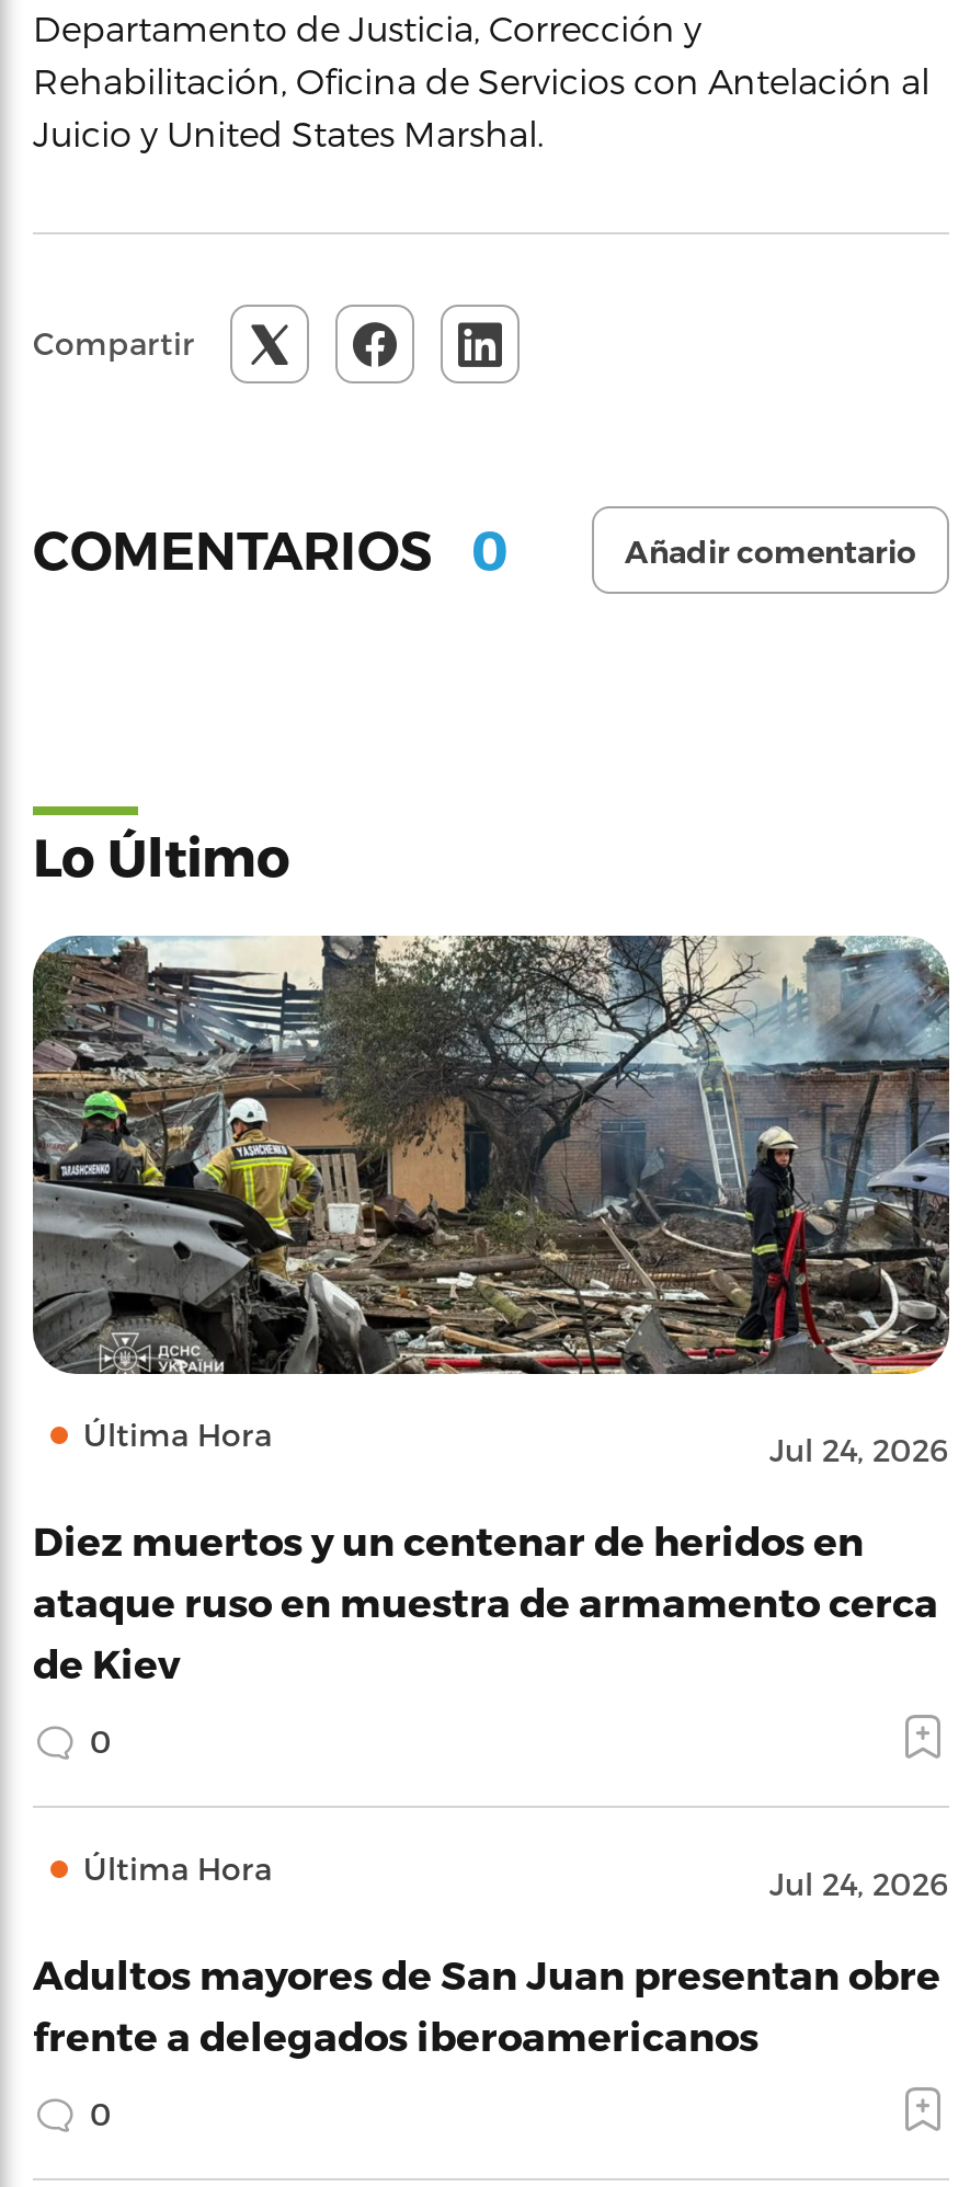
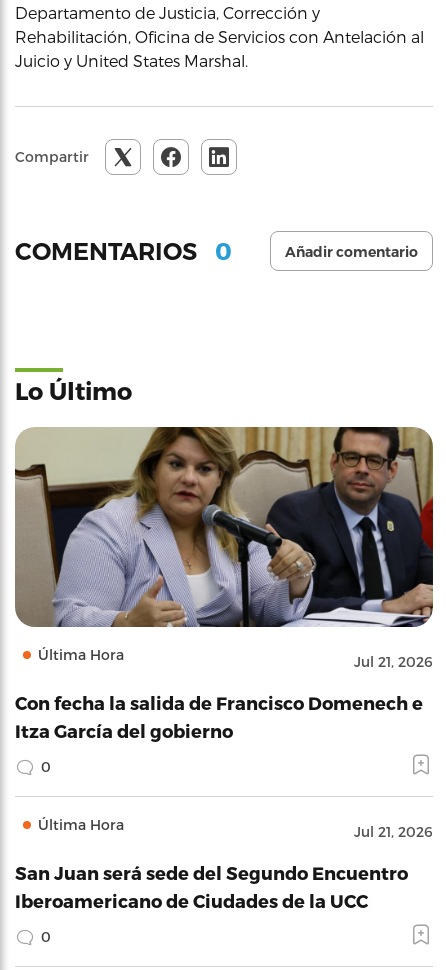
- [image]
- Jul 24, 2026
+ [image]
+ Jul 21, 2026

- Diez muertos y un centenar de heridos en
- ataque ruso en muestra de armamento cerca
- de Kiev
+ Con fecha la salida de Francisco Domenech e
+ Itza García del gobierno

- Jul 24, 2026
+ Jul 21, 2026

- Adultos mayores de San Juan presentan obre
- frente a delegados iberoamericanos
+ San Juan será sede del Segundo Encuentro
+ Iberoamericano de Ciudades de la UCC
